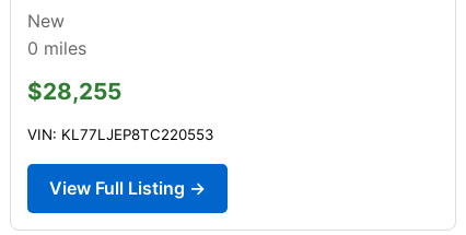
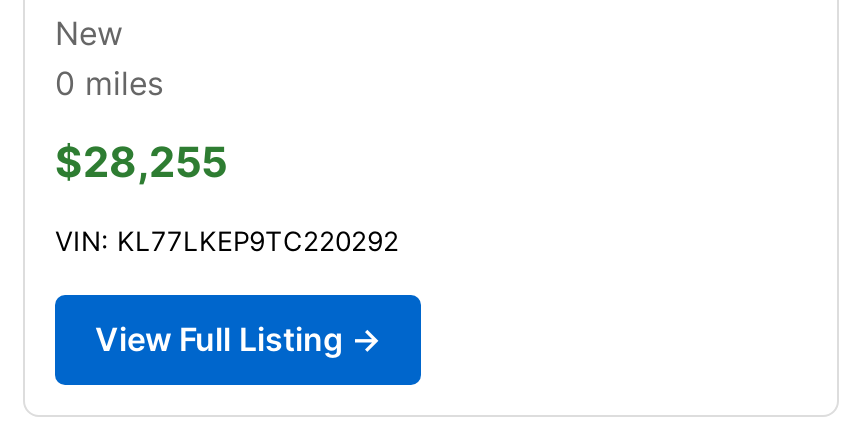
- VIN: KL77LJEP8TC220553
+ VIN: KL77LKEP9TC220292
